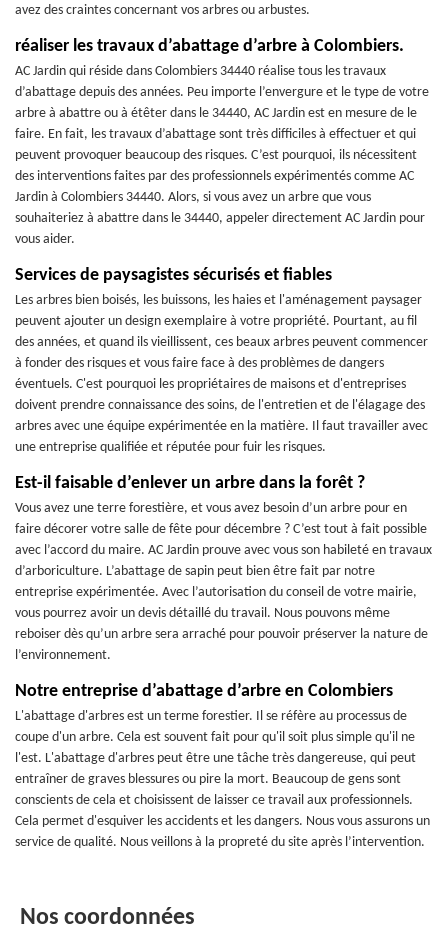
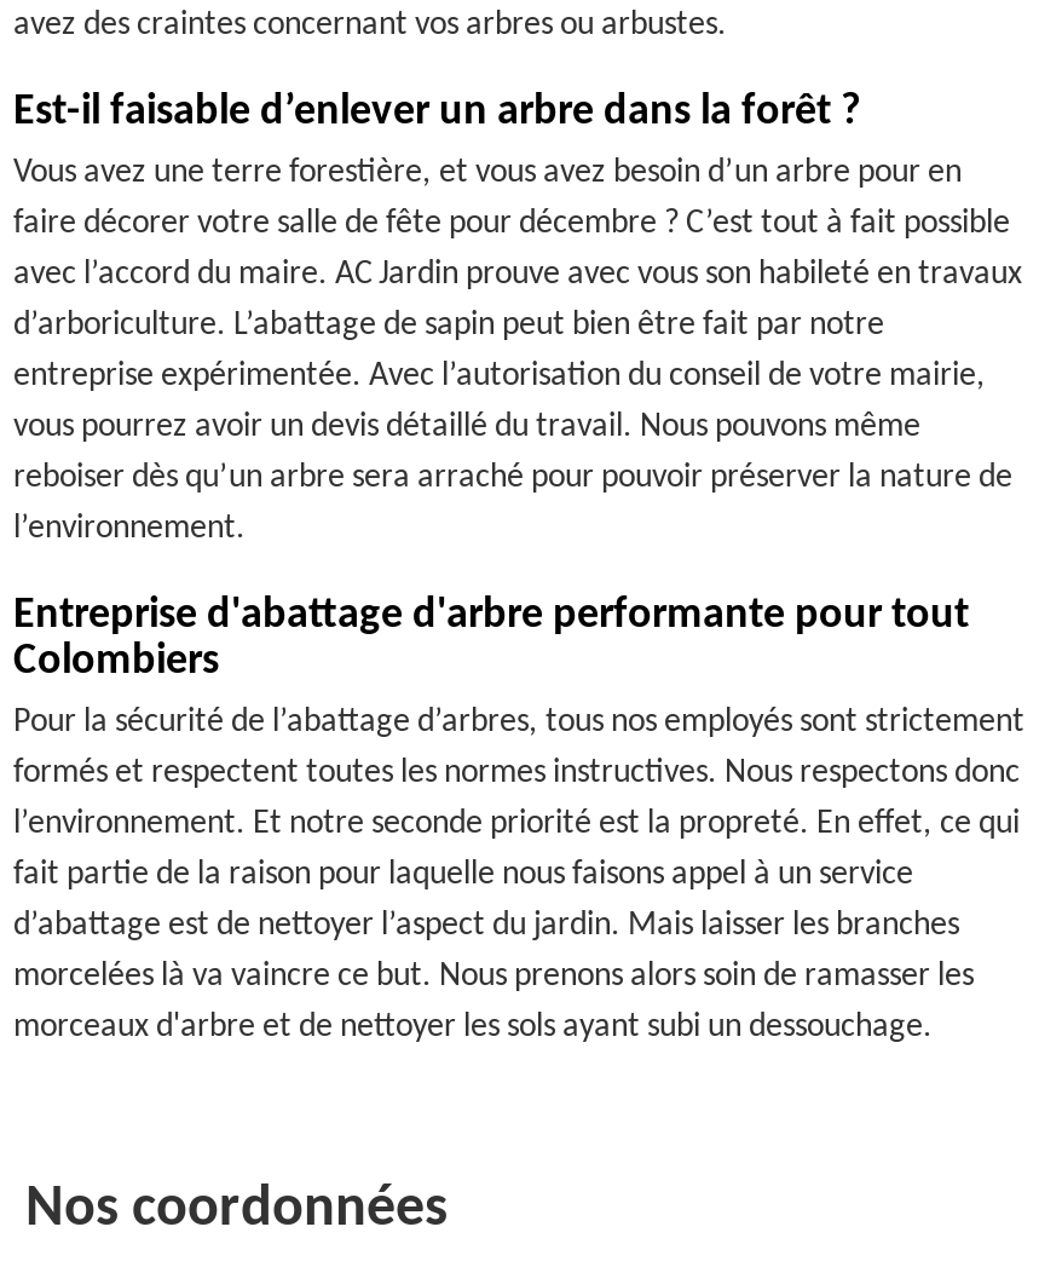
- réaliser les travaux d’abattage d’arbre à Colombiers.
- AC Jardin qui réside dans Colombiers 34440 réalise tous les travaux
- d’abattage depuis des années. Peu importe l’envergure et le type de votre
- arbre à abattre ou à étêter dans le 34440, AC Jardin est en mesure de le
- faire. En fait, les travaux d’abattage sont très difficiles à effectuer et qui
- peuvent provoquer beaucoup des risques. C’est pourquoi, ils nécessitent
- des interventions faites par des professionnels expérimentés comme AC
- Jardin à Colombiers 34440. Alors, si vous avez un arbre que vous
- souhaiteriez à abattre dans le 34440, appeler directement AC Jardin pour
- vous aider.
- Services de paysagistes sécurisés et fiables
- Les arbres bien boisés, les buissons, les haies et l'aménagement paysager
- peuvent ajouter un design exemplaire à votre propriété. Pourtant, au fil
- des années, et quand ils vieillissent, ces beaux arbres peuvent commencer
- à fonder des risques et vous faire face à des problèmes de dangers
- éventuels. C'est pourquoi les propriétaires de maisons et d'entreprises
- doivent prendre connaissance des soins, de l'entretien et de l'élagage des
- arbres avec une équipe expérimentée en la matière. Il faut travailler avec
- une entreprise qualifiée et réputée pour fuir les risques.

moved up: Est-il faisable d’enlever un arbre dans la forêt ? | Vous avez une terre forestière, et vous avez besoin d’un arbre pour en | faire décorer votre salle de fête pour décembre ? C’est tout à fait possible | ... | reboiser dès qu’un arbre sera arraché pour pouvoir préserver la nature de | l’environnement.

- Notre entreprise d’abattage d’arbre en Colombiers
- L'abattage d'arbres est un terme forestier. Il se réfère au processus de
- coupe d'un arbre. Cela est souvent fait pour qu'il soit plus simple qu'il ne
- l'est. L'abattage d'arbres peut être une tâche très dangereuse, qui peut
- entraîner de graves blessures ou pire la mort. Beaucoup de gens sont
- conscients de cela et choisissent de laisser ce travail aux professionnels.
- Cela permet d'esquiver les accidents et les dangers. Nous vous assurons un
- service de qualité. Nous veillons à la propreté du site après l’intervention.
+ Entreprise d'abattage d'arbre performante pour tout
+ Colombiers
+ Pour la sécurité de l’abattage d’arbres, tous nos employés sont strictement
+ formés et respectent toutes les normes instructives. Nous respectons donc
+ l’environnement. Et notre seconde priorité est la propreté. En effet, ce qui
+ fait partie de la raison pour laquelle nous faisons appel à un service
+ d’abattage est de nettoyer l’aspect du jardin. Mais laisser les branches
+ morcelées là va vaincre ce but. Nous prenons alors soin de ramasser les
+ morceaux d'arbre et de nettoyer les sols ayant subi un dessouchage.
